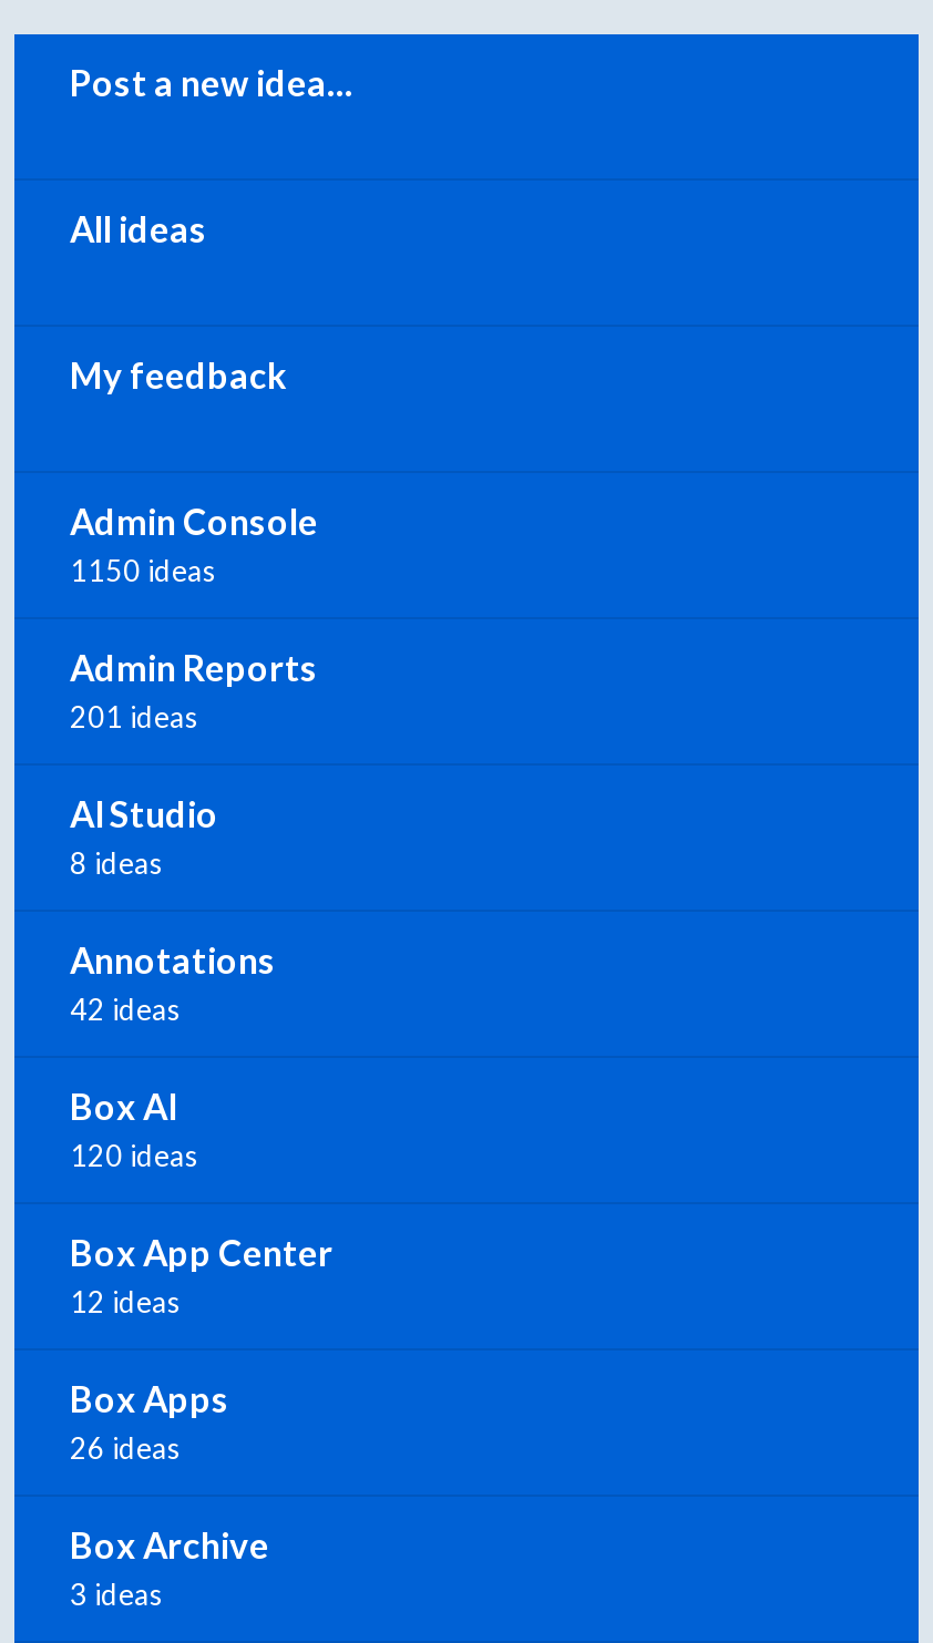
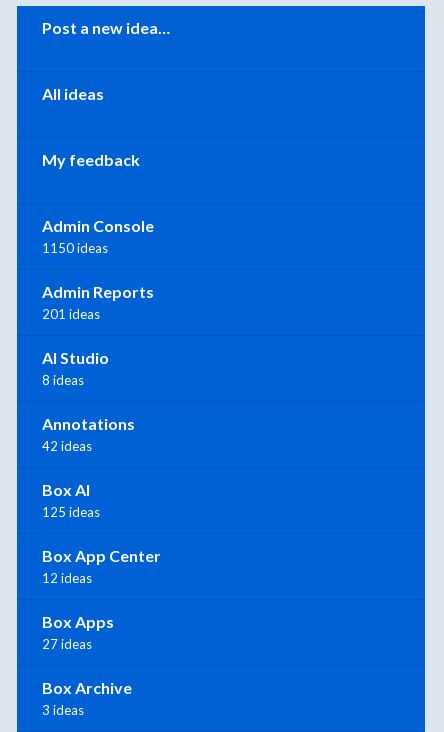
- 120 ideas
+ 125 ideas

- 26 ideas
+ 27 ideas
